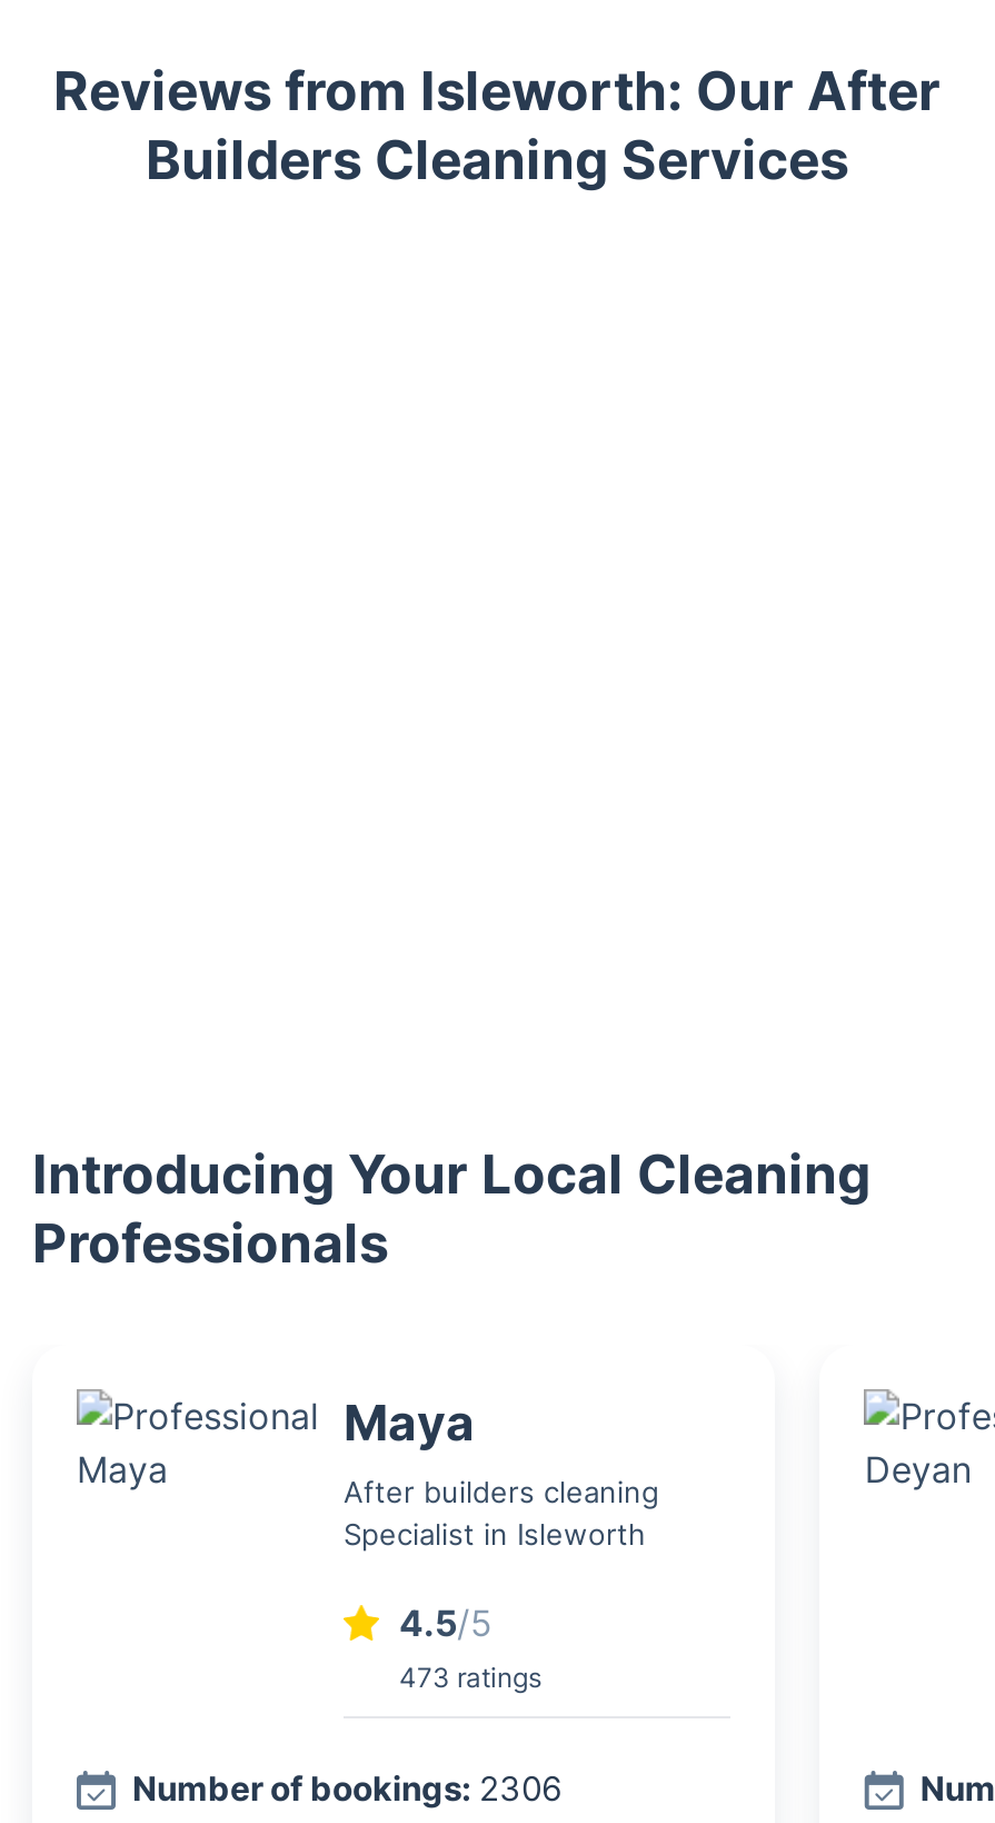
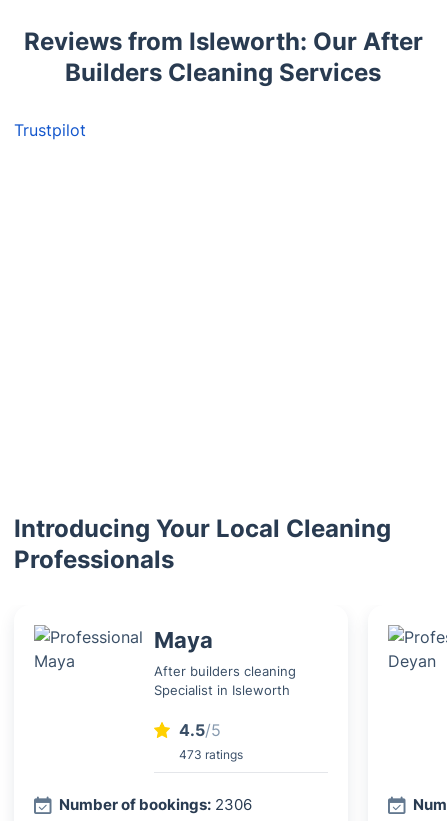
+ Trustpilot
